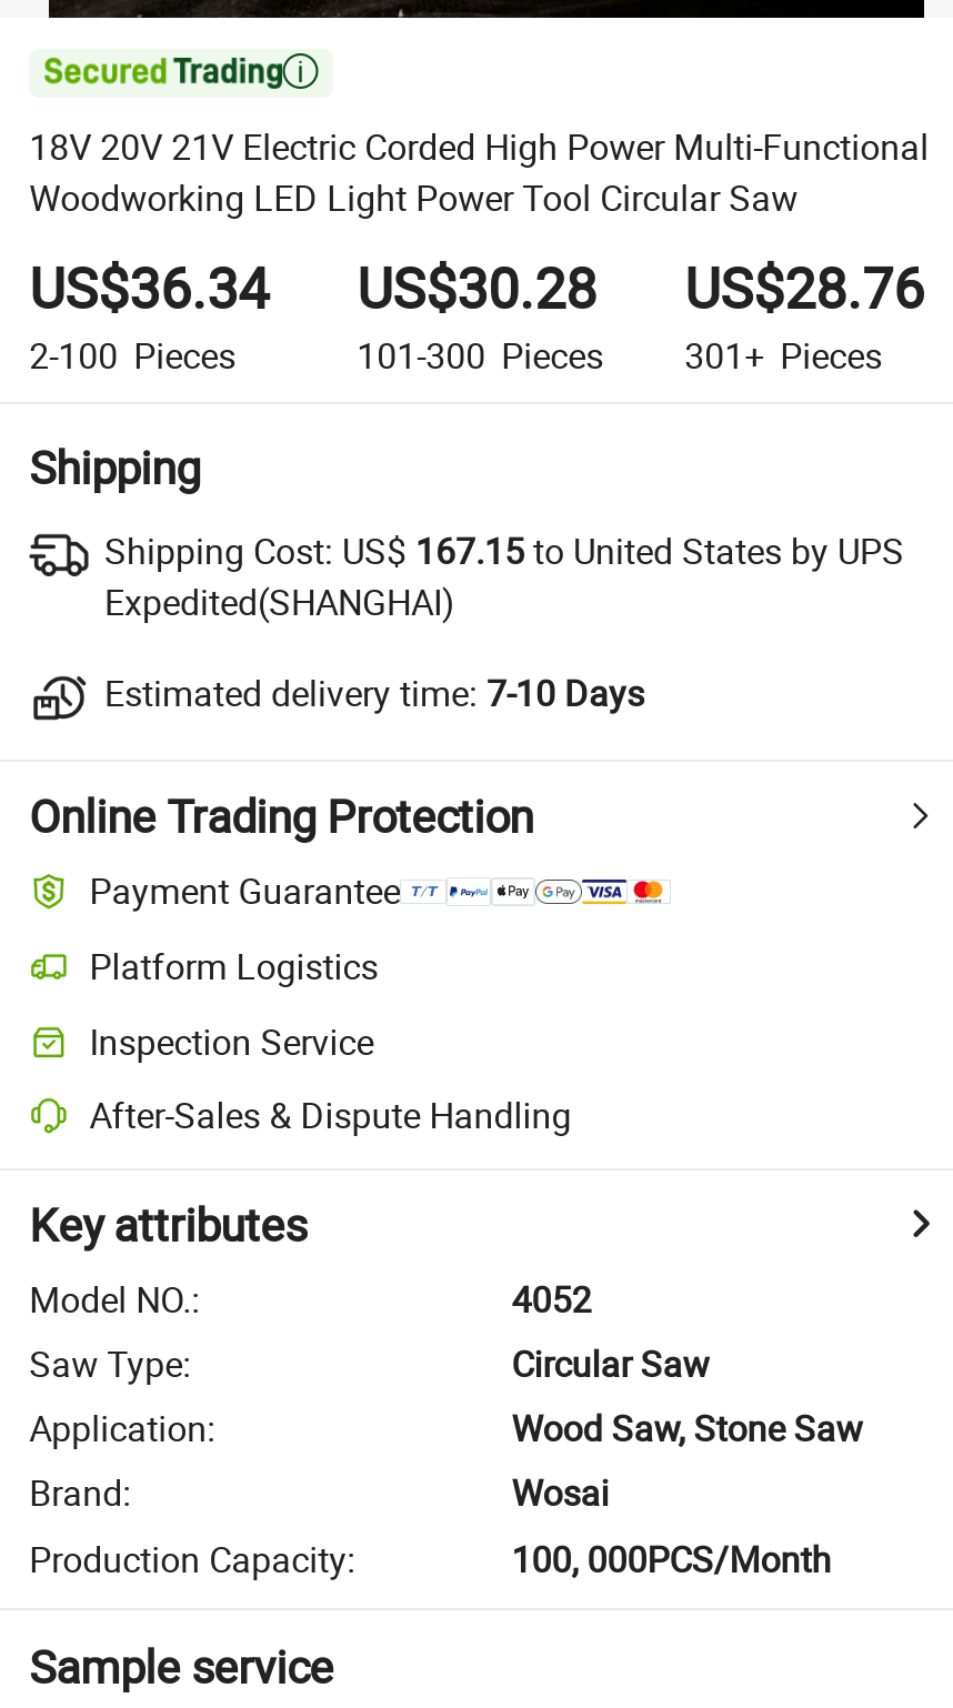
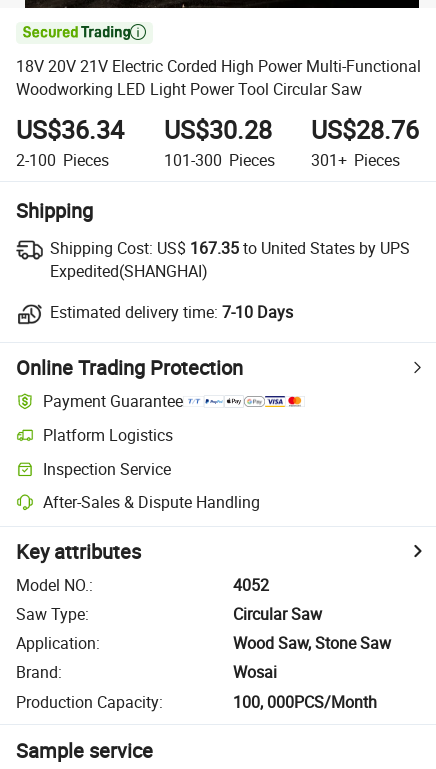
- Shipping Cost: US$167.15 to United States by UPS
+ Shipping Cost: US$167.35 to United States by UPS
